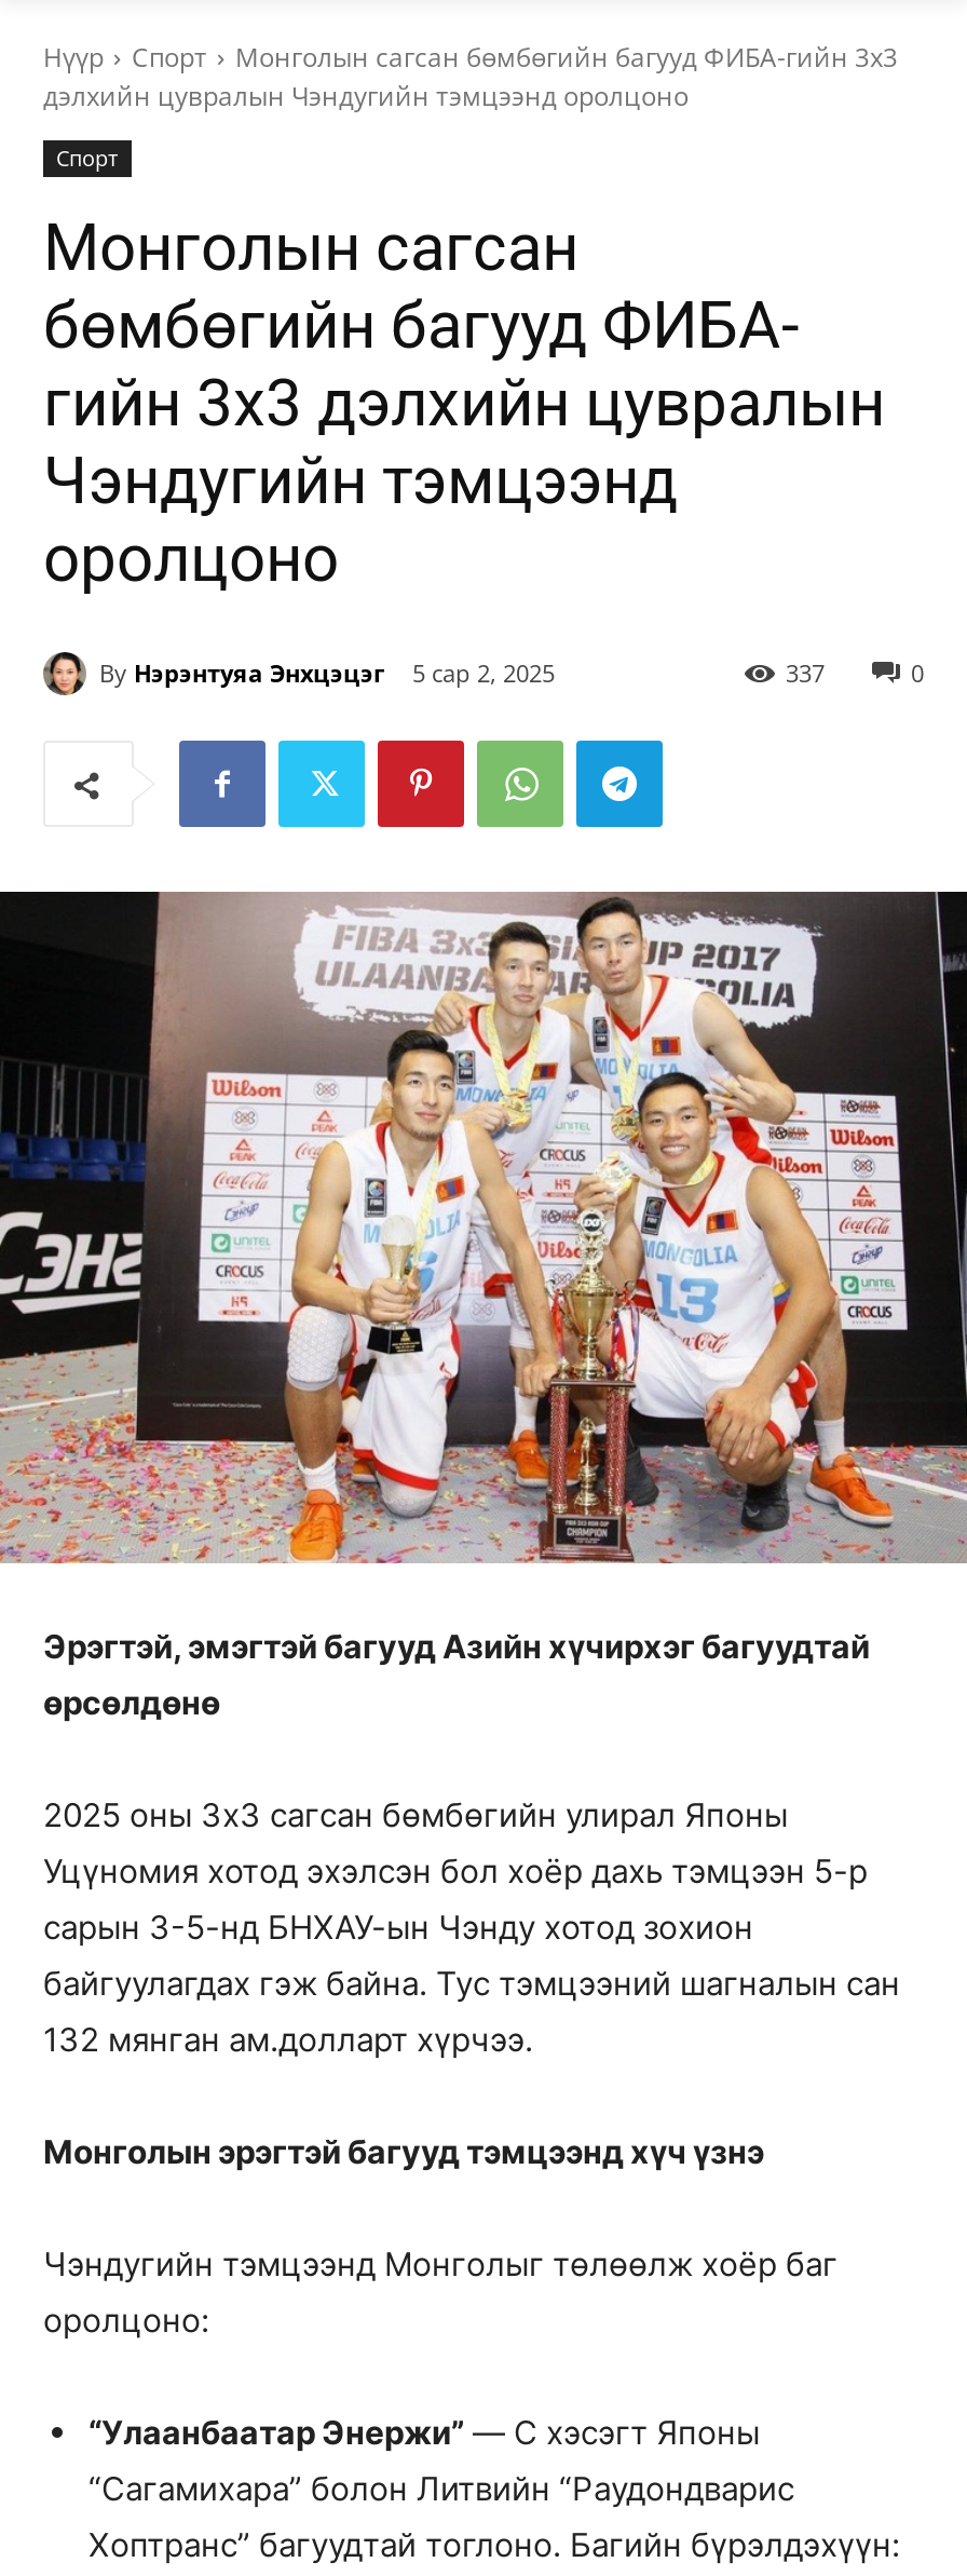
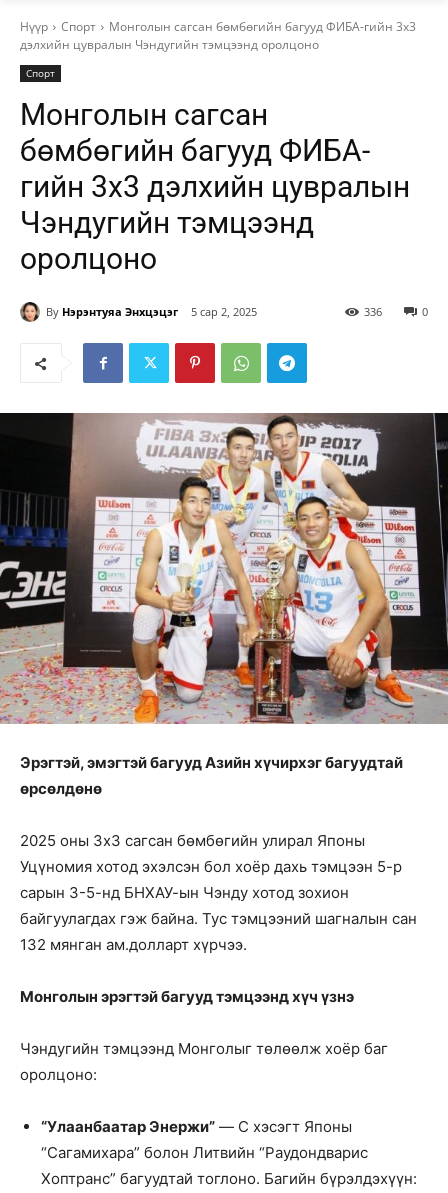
- 337
+ 336
